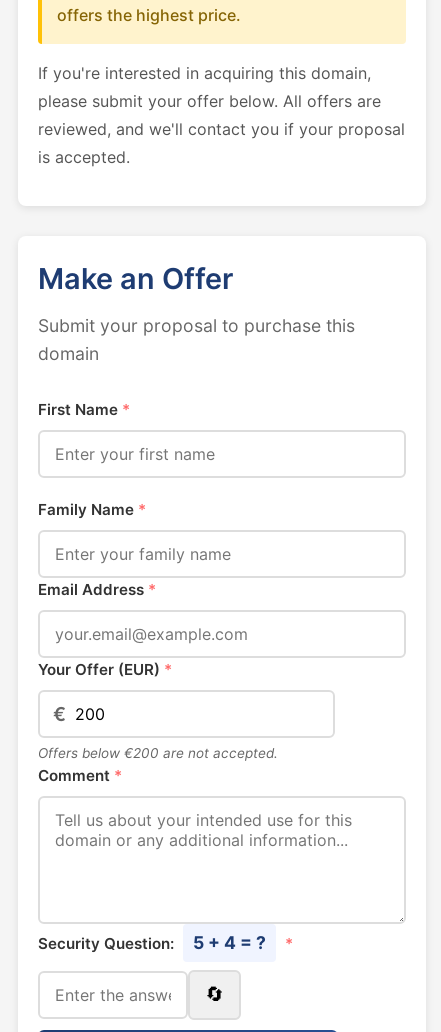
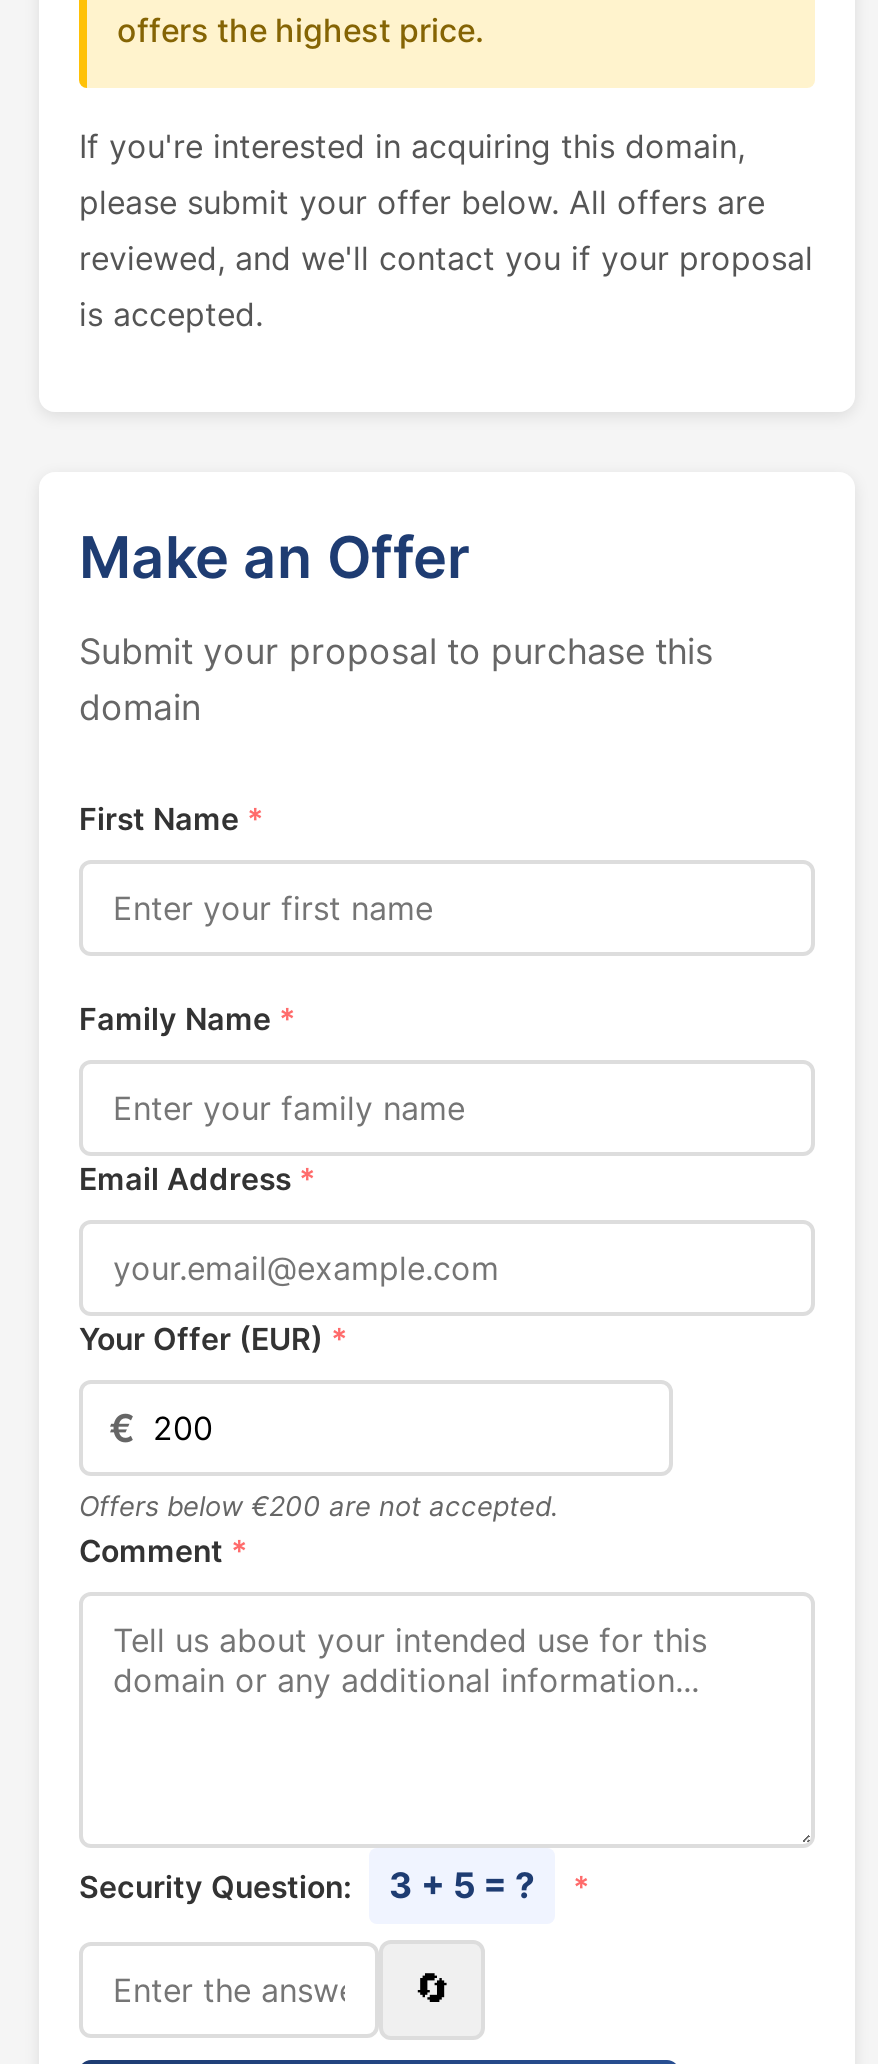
- 5 + 4 = ?
+ 3 + 5 = ?
